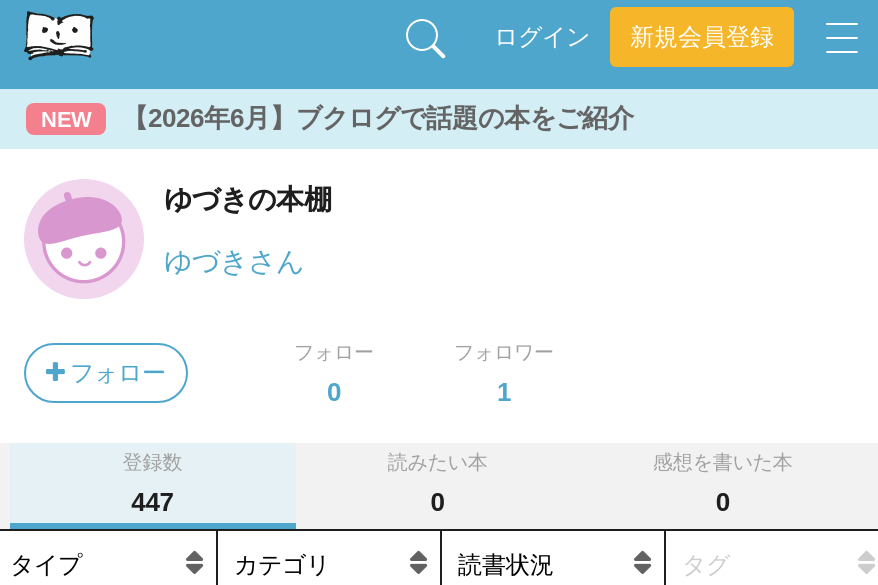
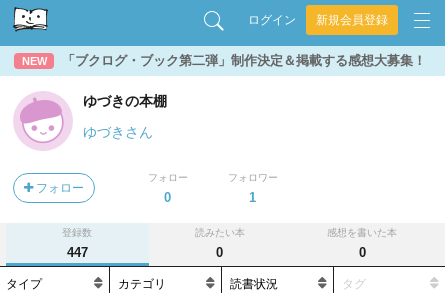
- 【2026年6月】ブクログで話題の本をご紹介
+ 「ブクログ・ブック第二弾」制作決定＆掲載する感想大募集！
